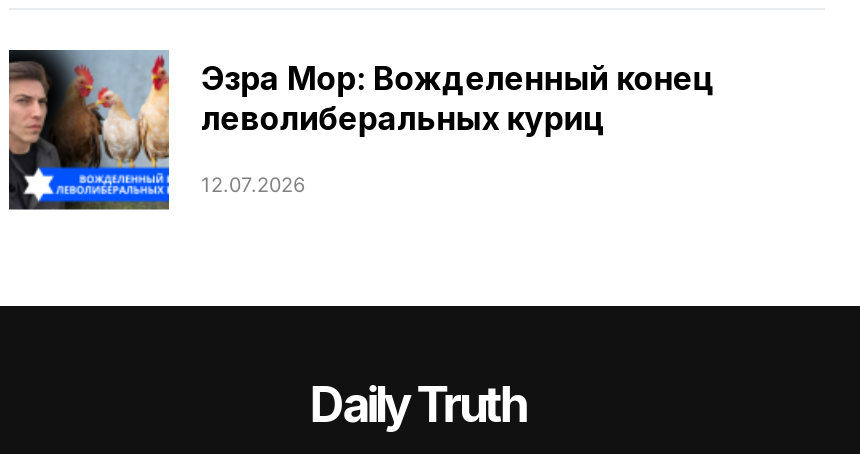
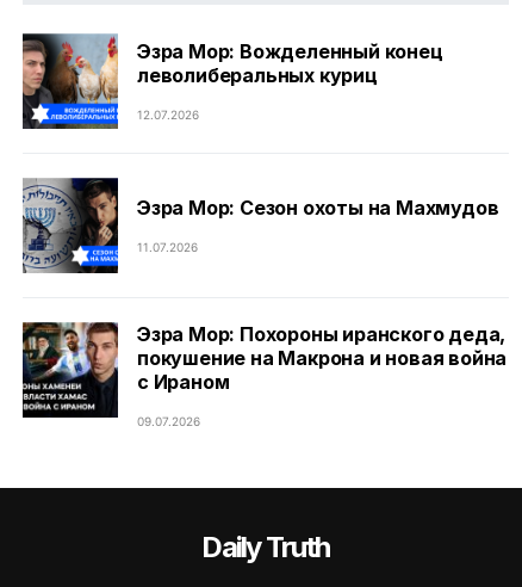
+ [image]
+ Эзра Мор: Сезон охоты на Махмудов
+ 11.07.2026

+ [image]
+ Эзра Мор: Похороны иранского деда,
+ покушение на Макрона и новая война
+ с Ираном
+ 09.07.2026
